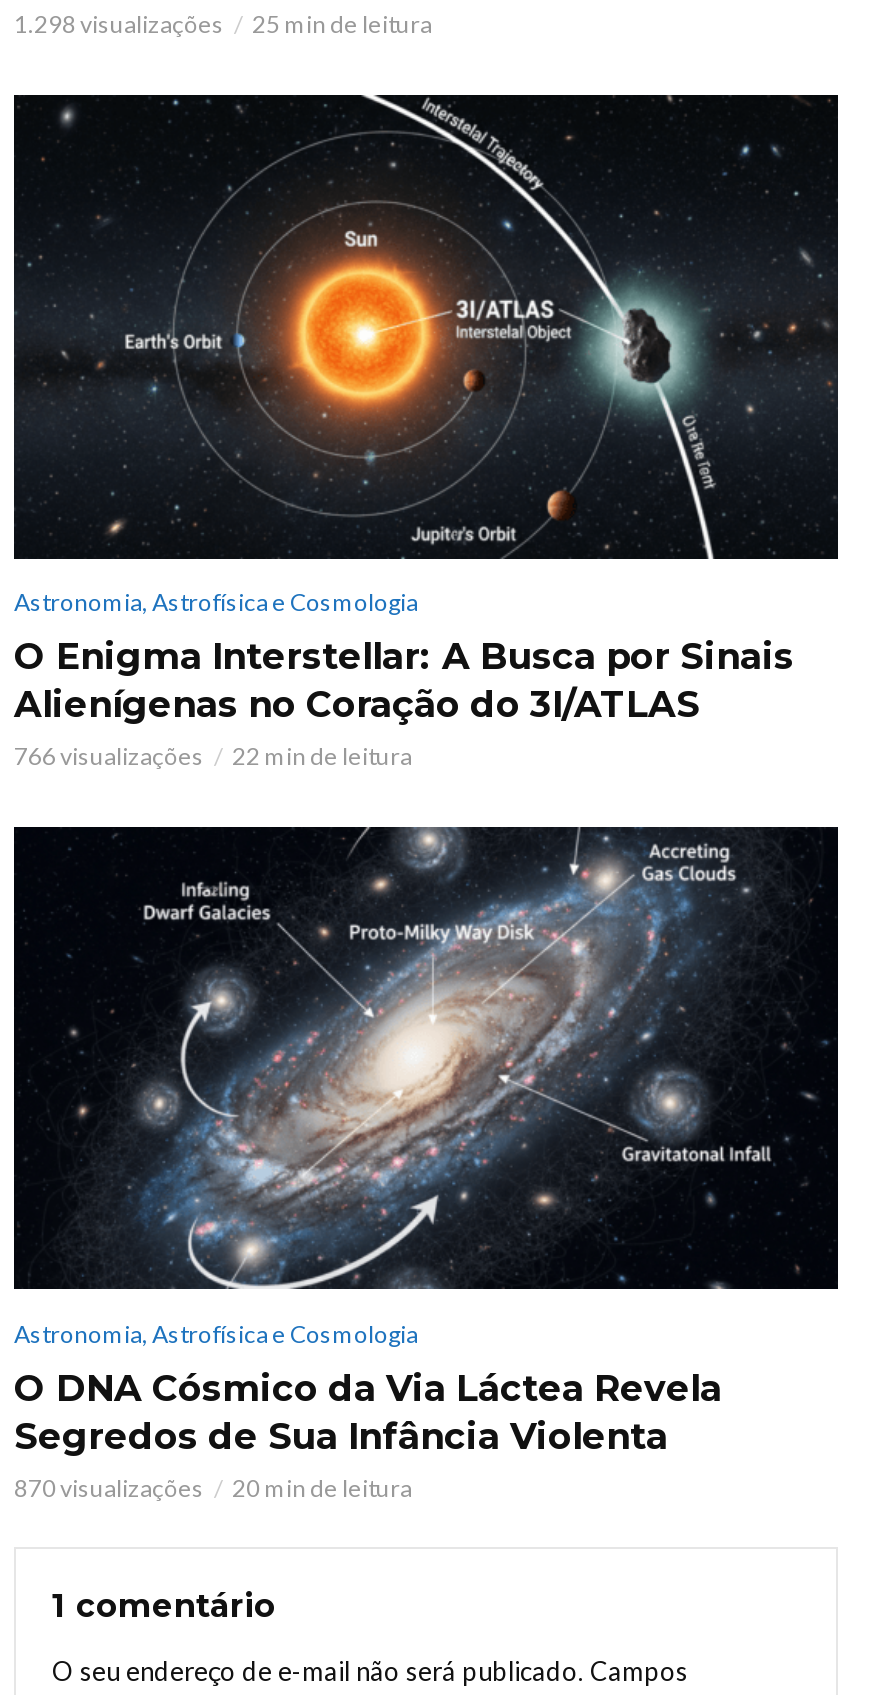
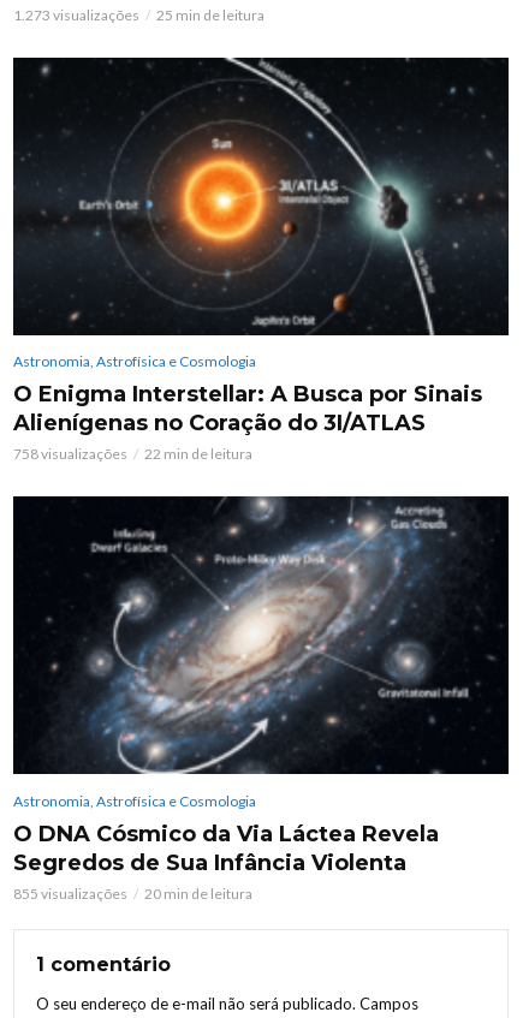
- 1.298 visualizações
+ 1.273 visualizações

- 766 visualizações
+ 758 visualizações

- 870 visualizações
+ 855 visualizações
